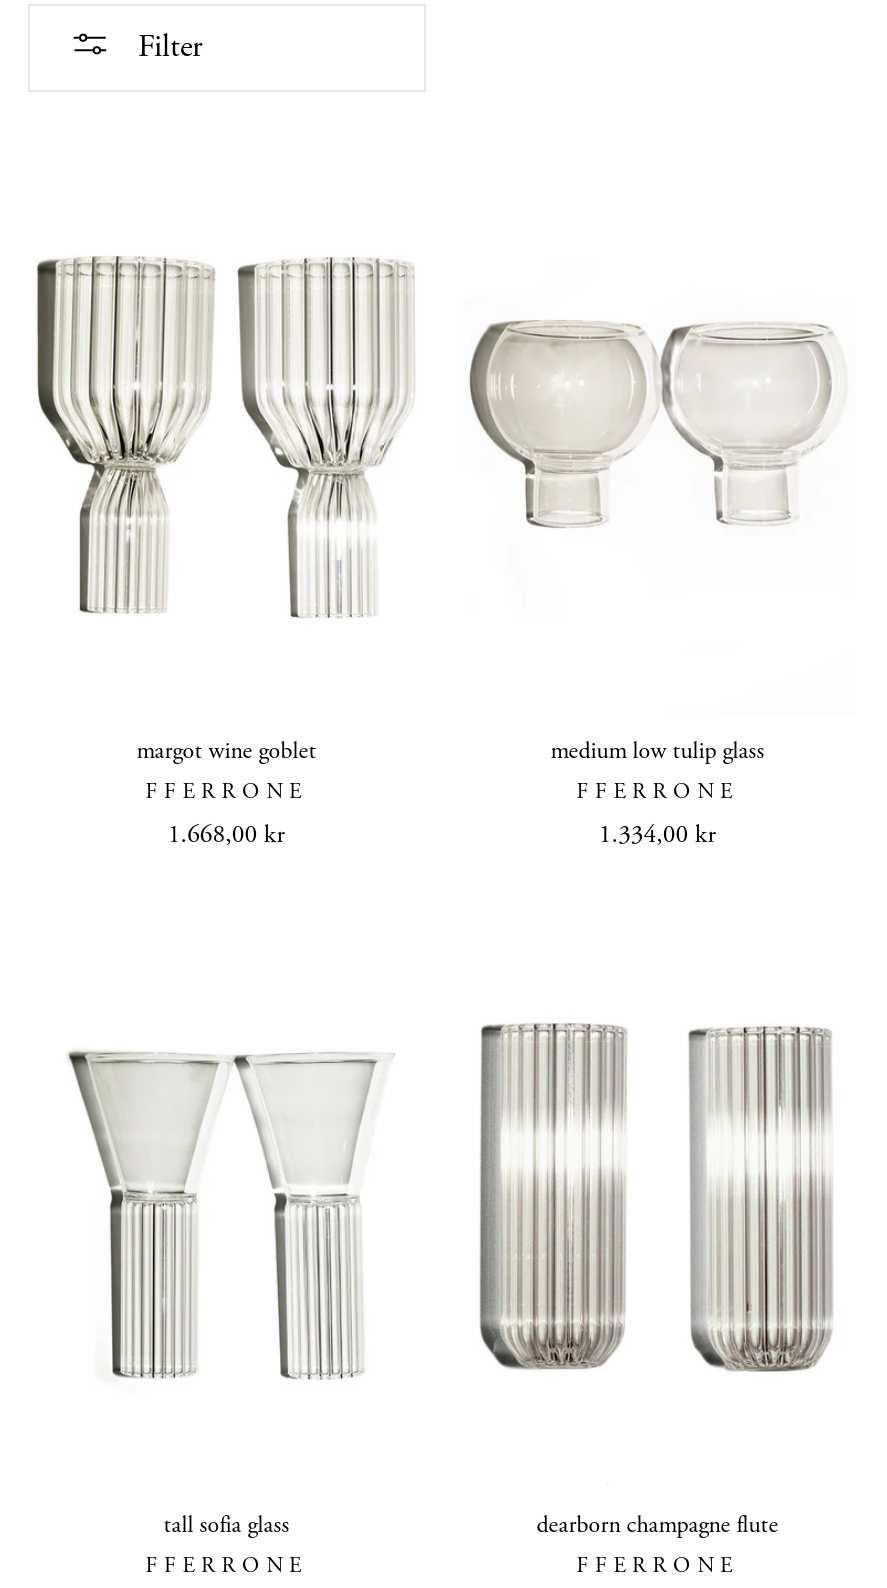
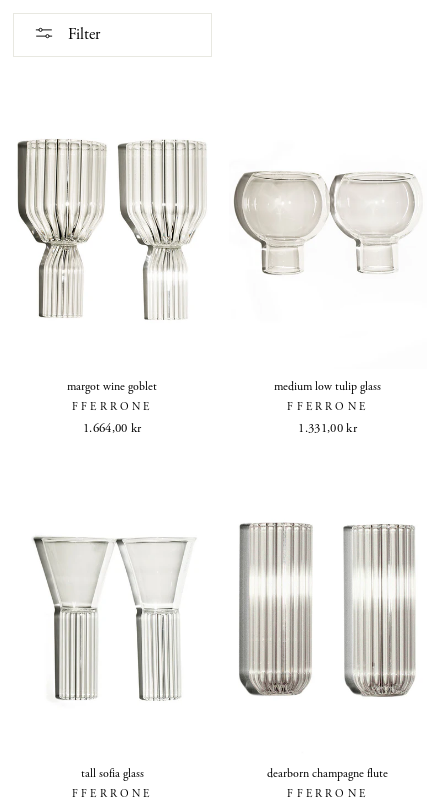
- 1.668,00 kr
+ 1.664,00 kr

- 1.334,00 kr
+ 1.331,00 kr
